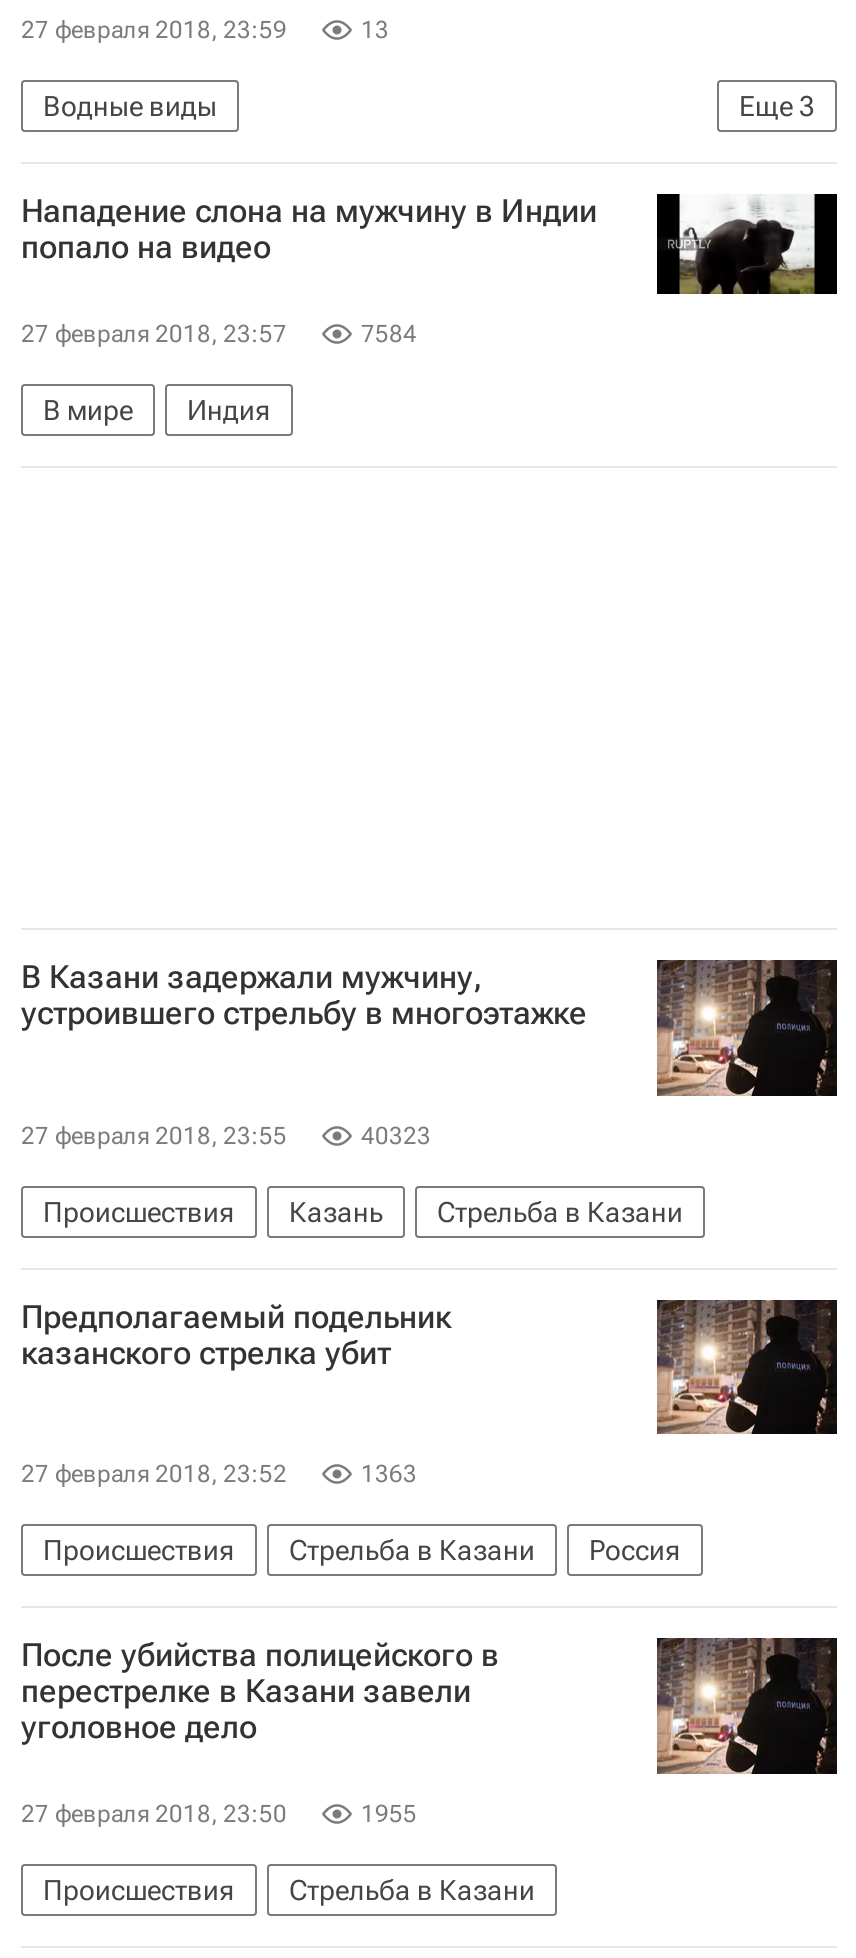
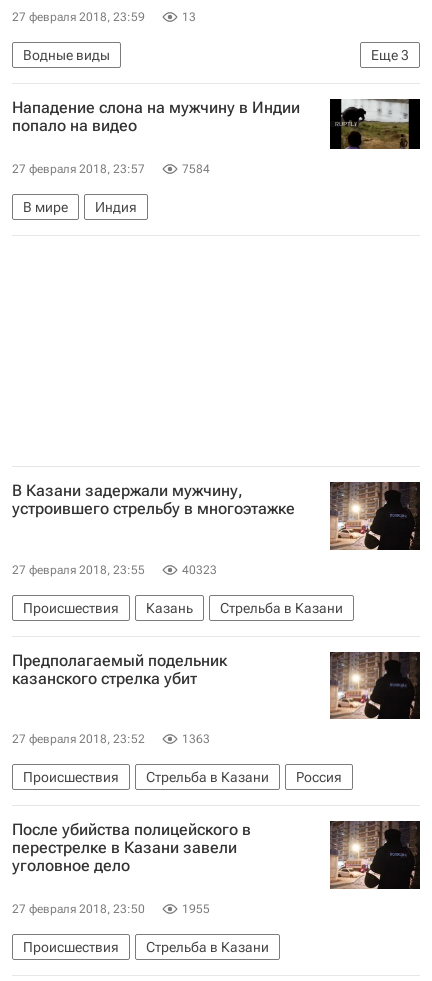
- [image]
+ [image]
